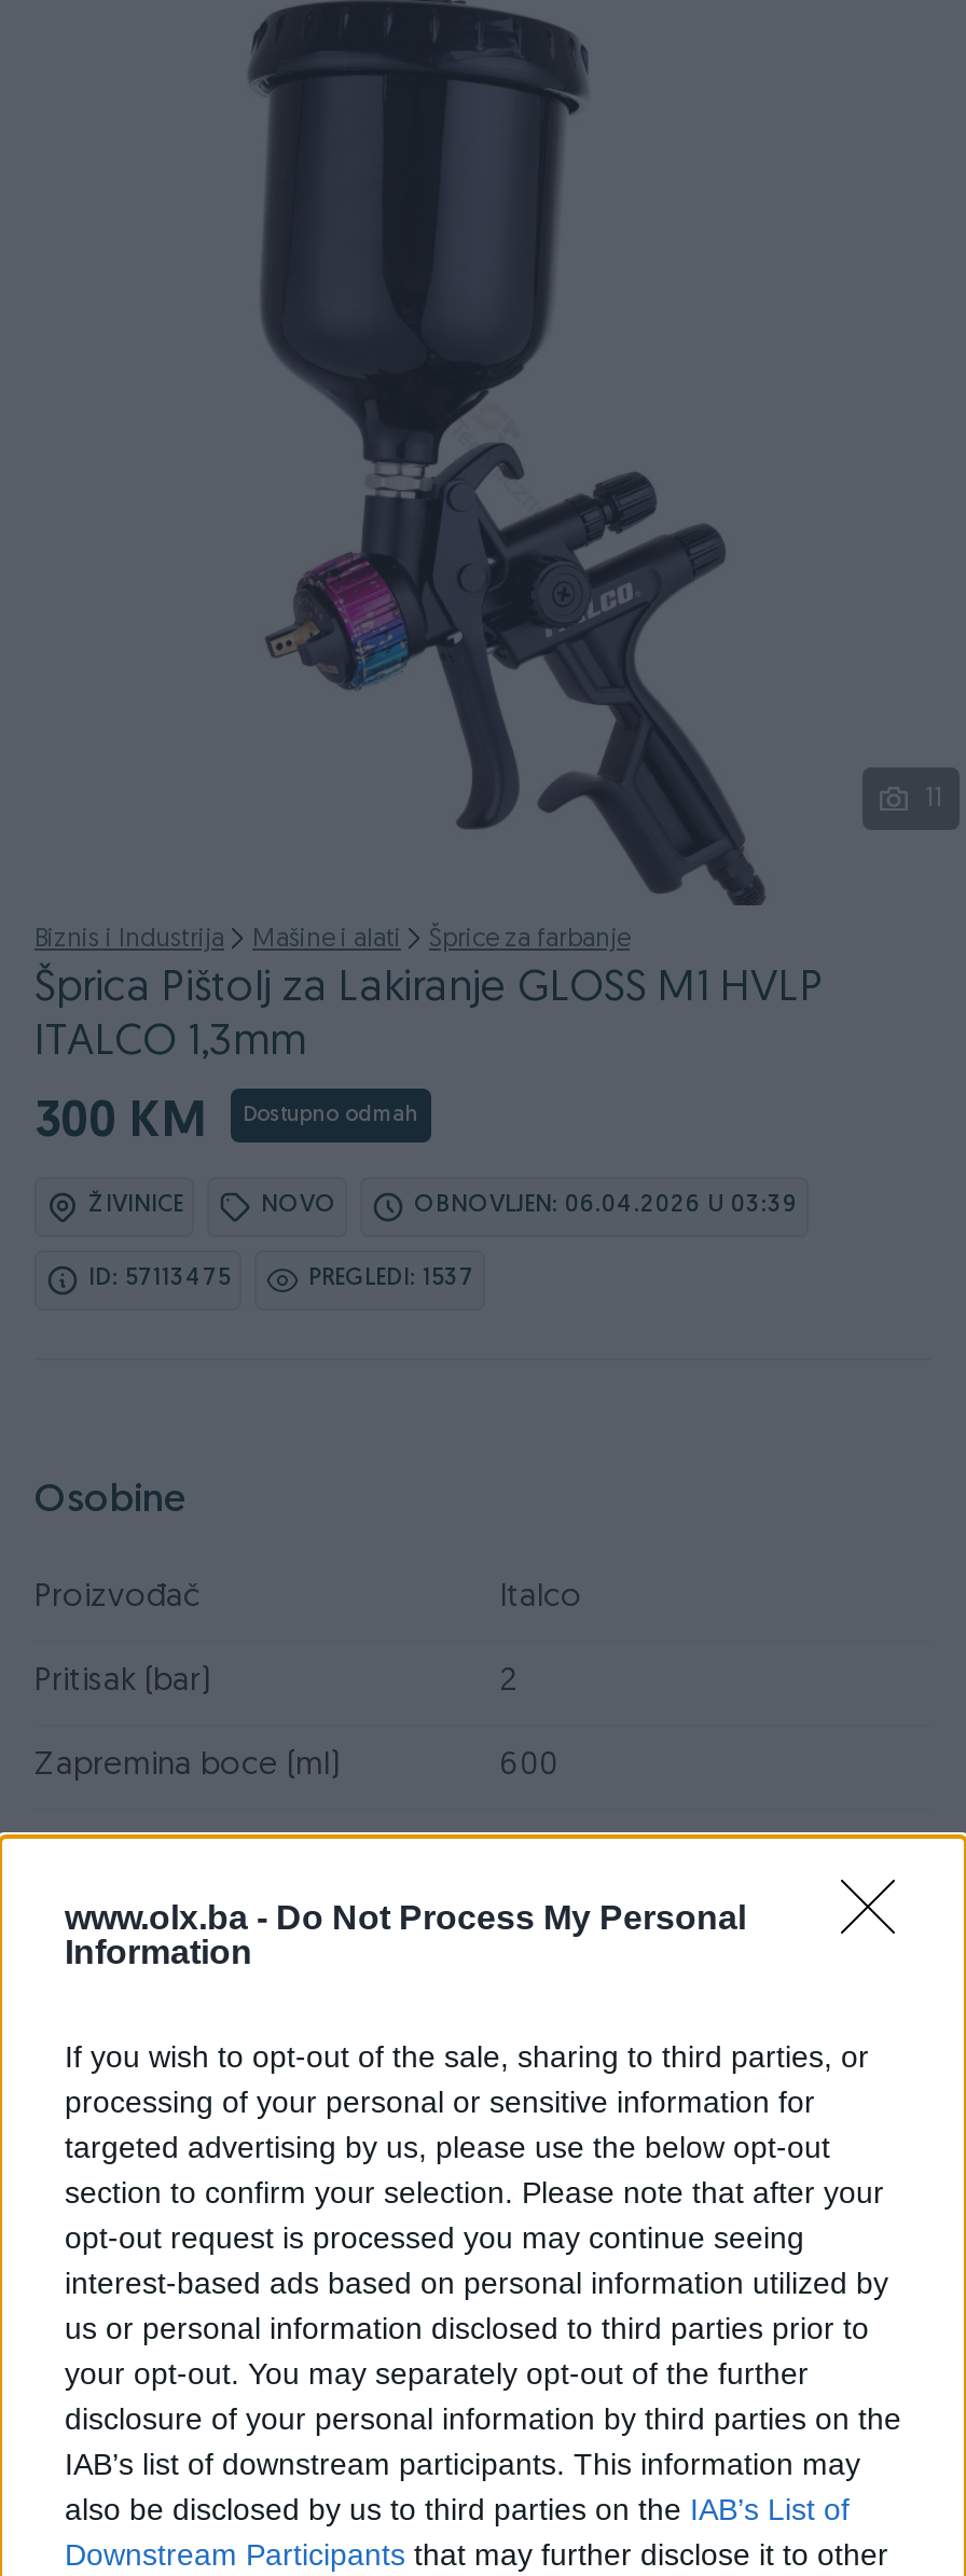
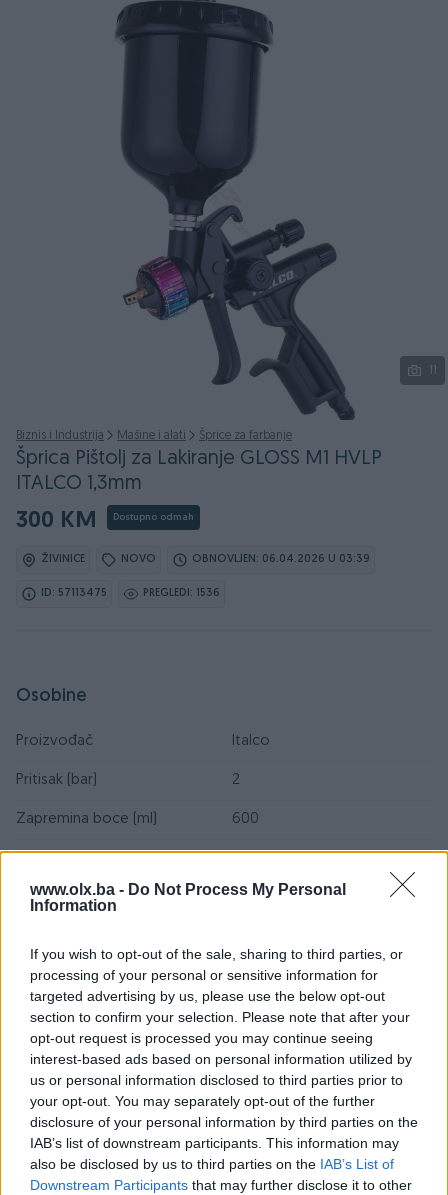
- PREGLEDI: 1537
+ PREGLEDI: 1536
